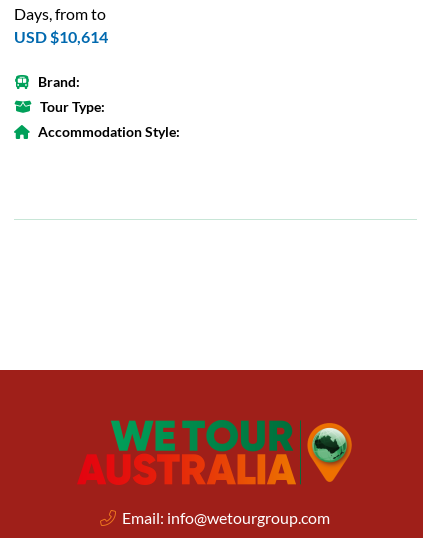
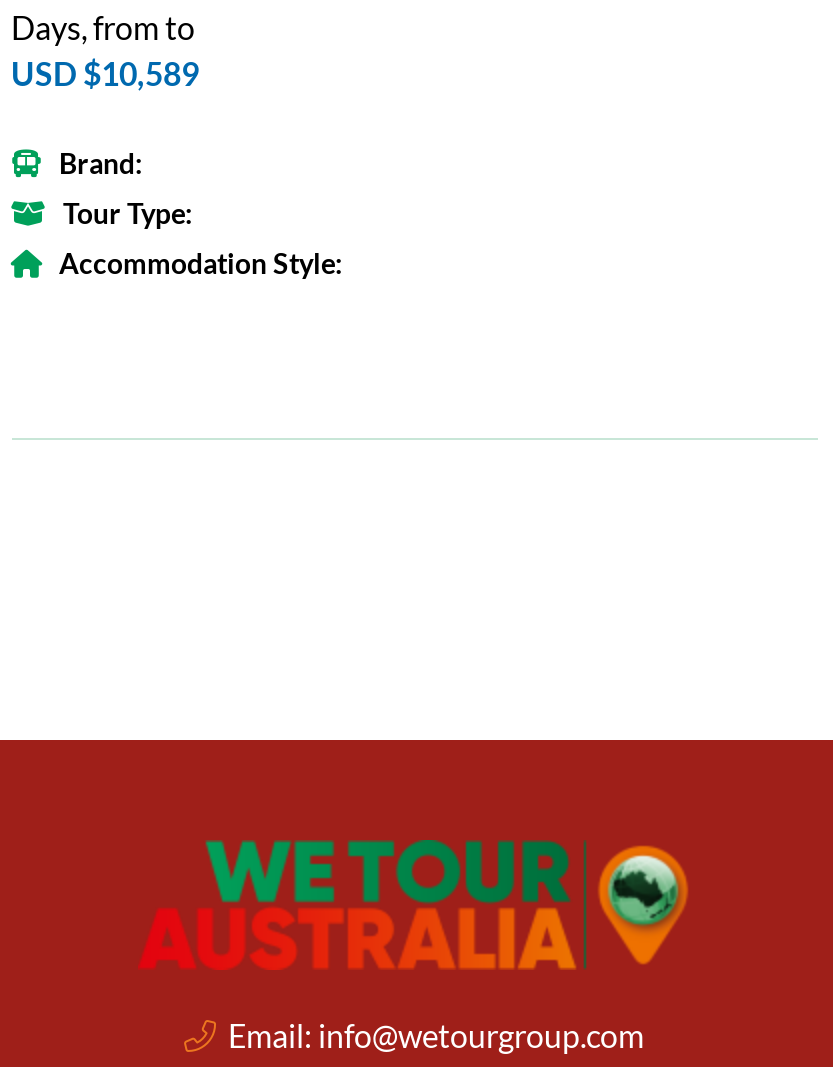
- USD $10,614
+ USD $10,589
